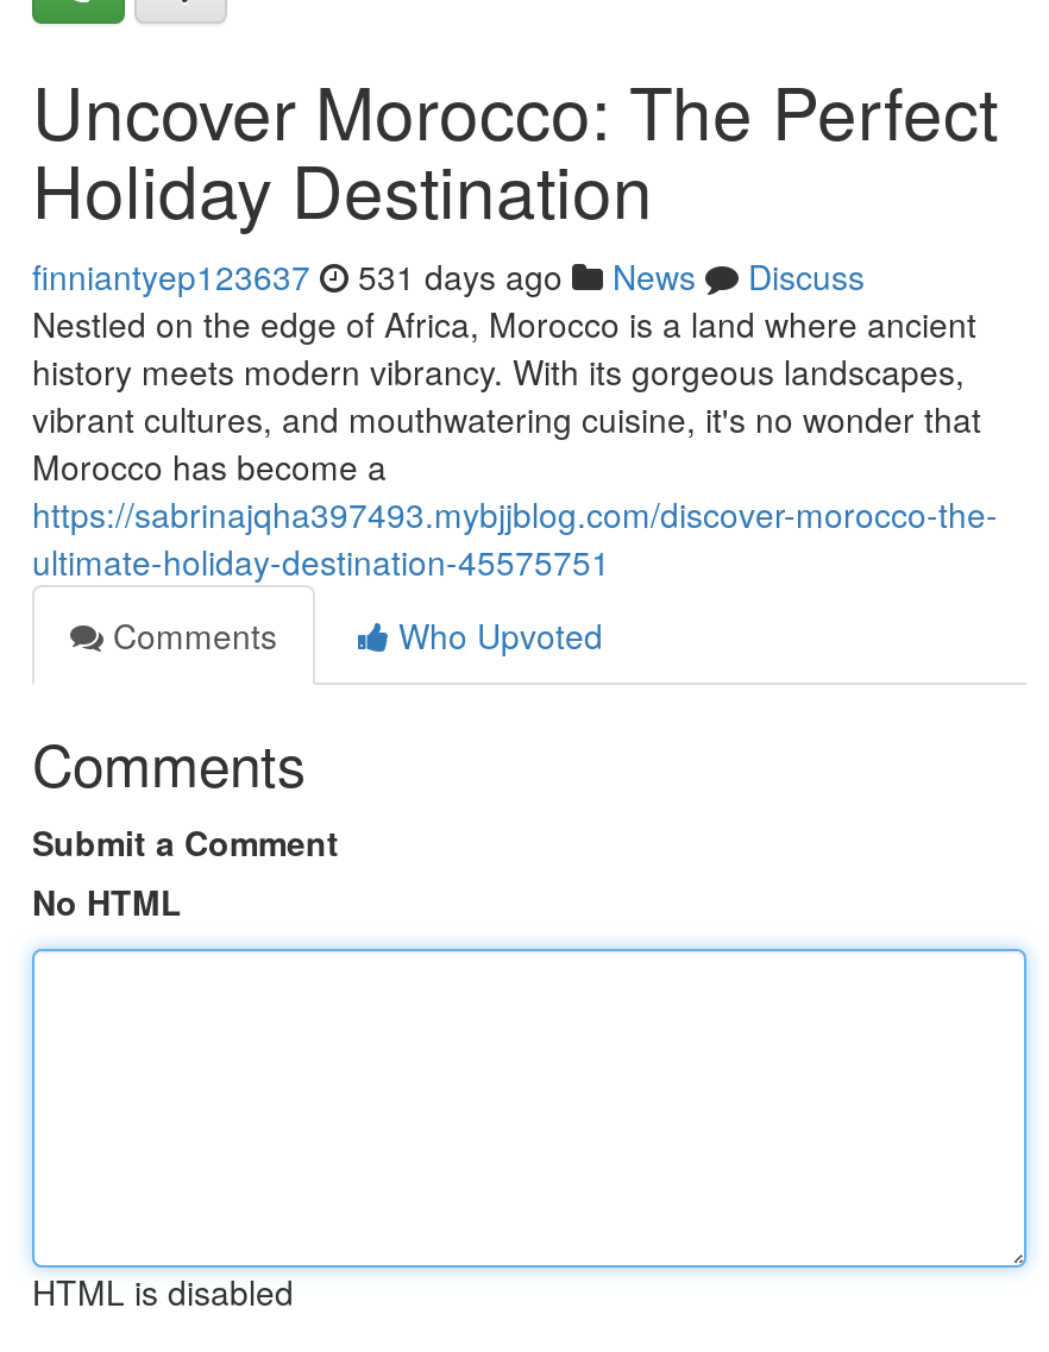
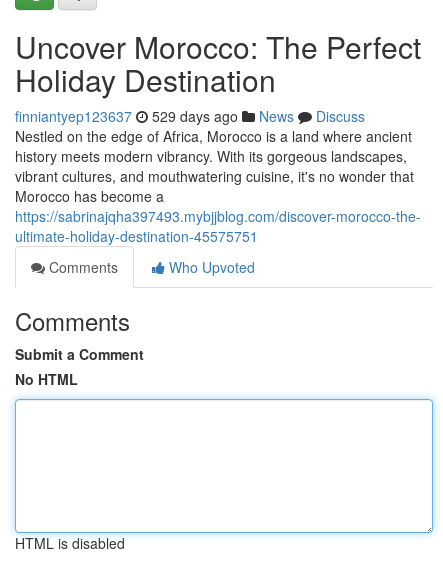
- finniantyep123637 531 days ago News Discuss
+ finniantyep123637 529 days ago News Discuss
